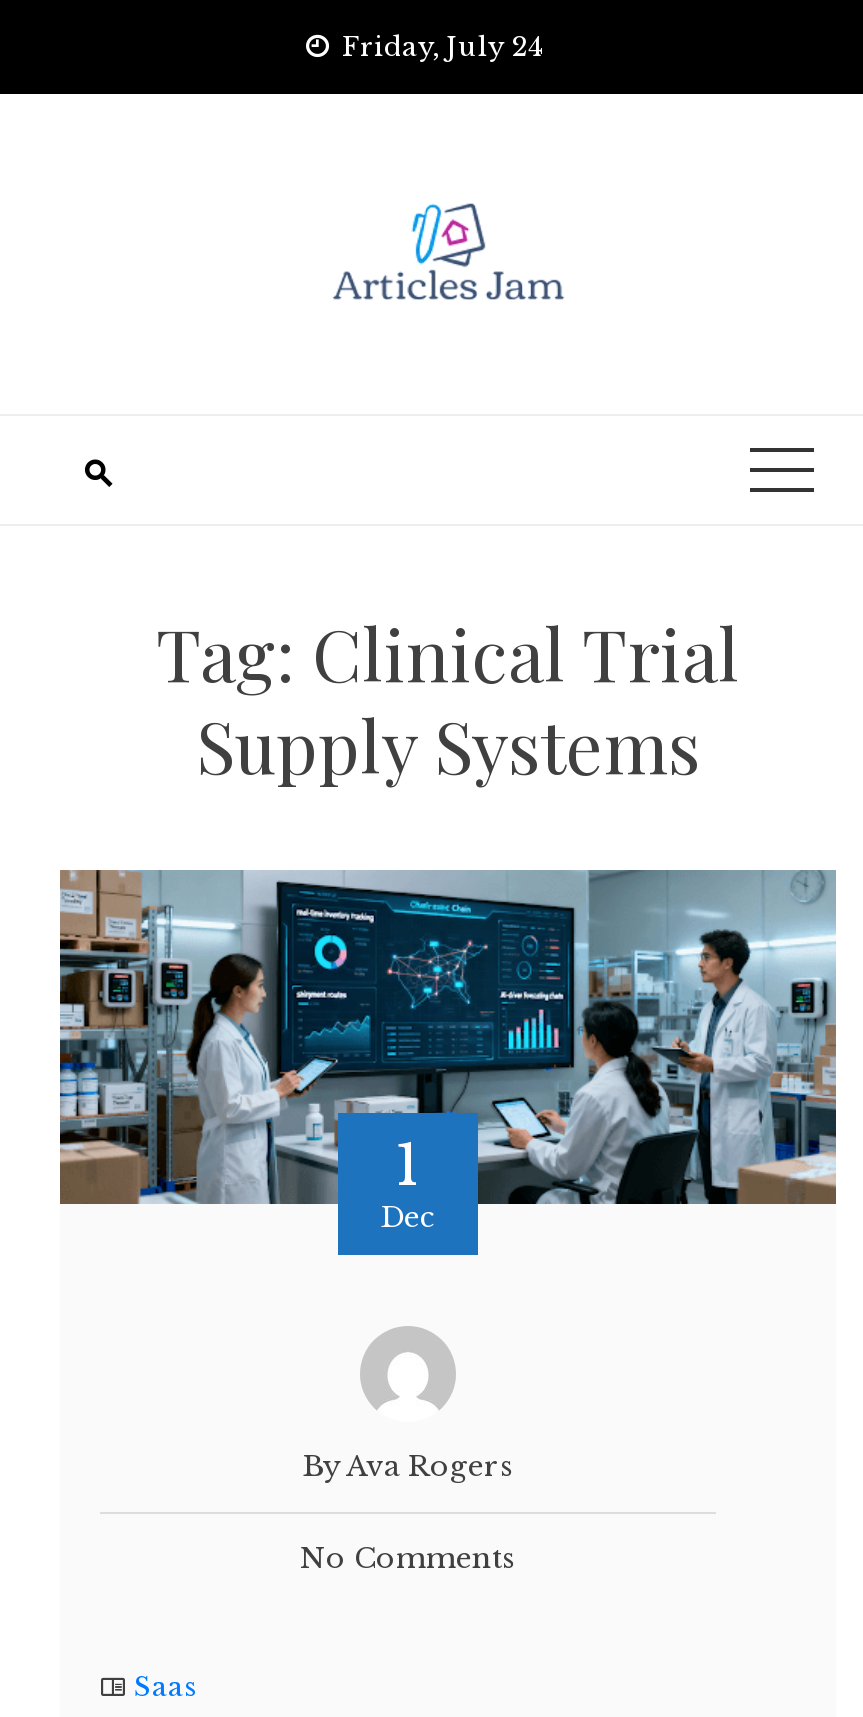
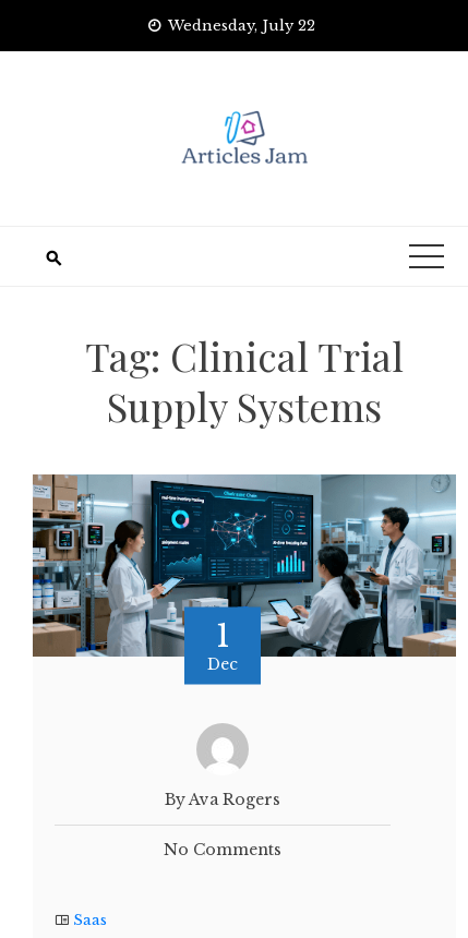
- Friday, July 24
+ Wednesday, July 22
